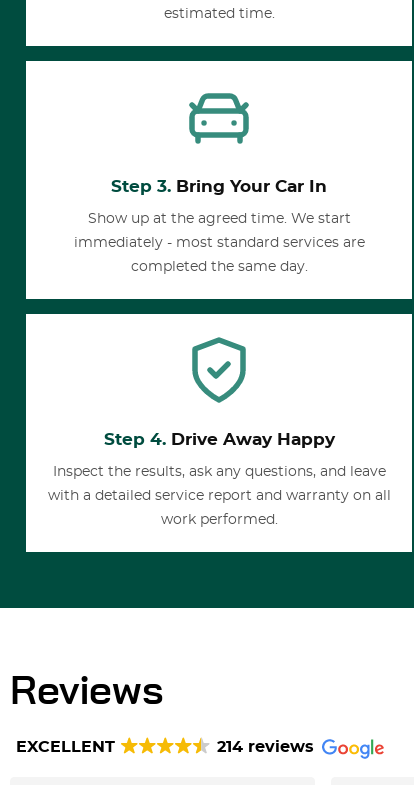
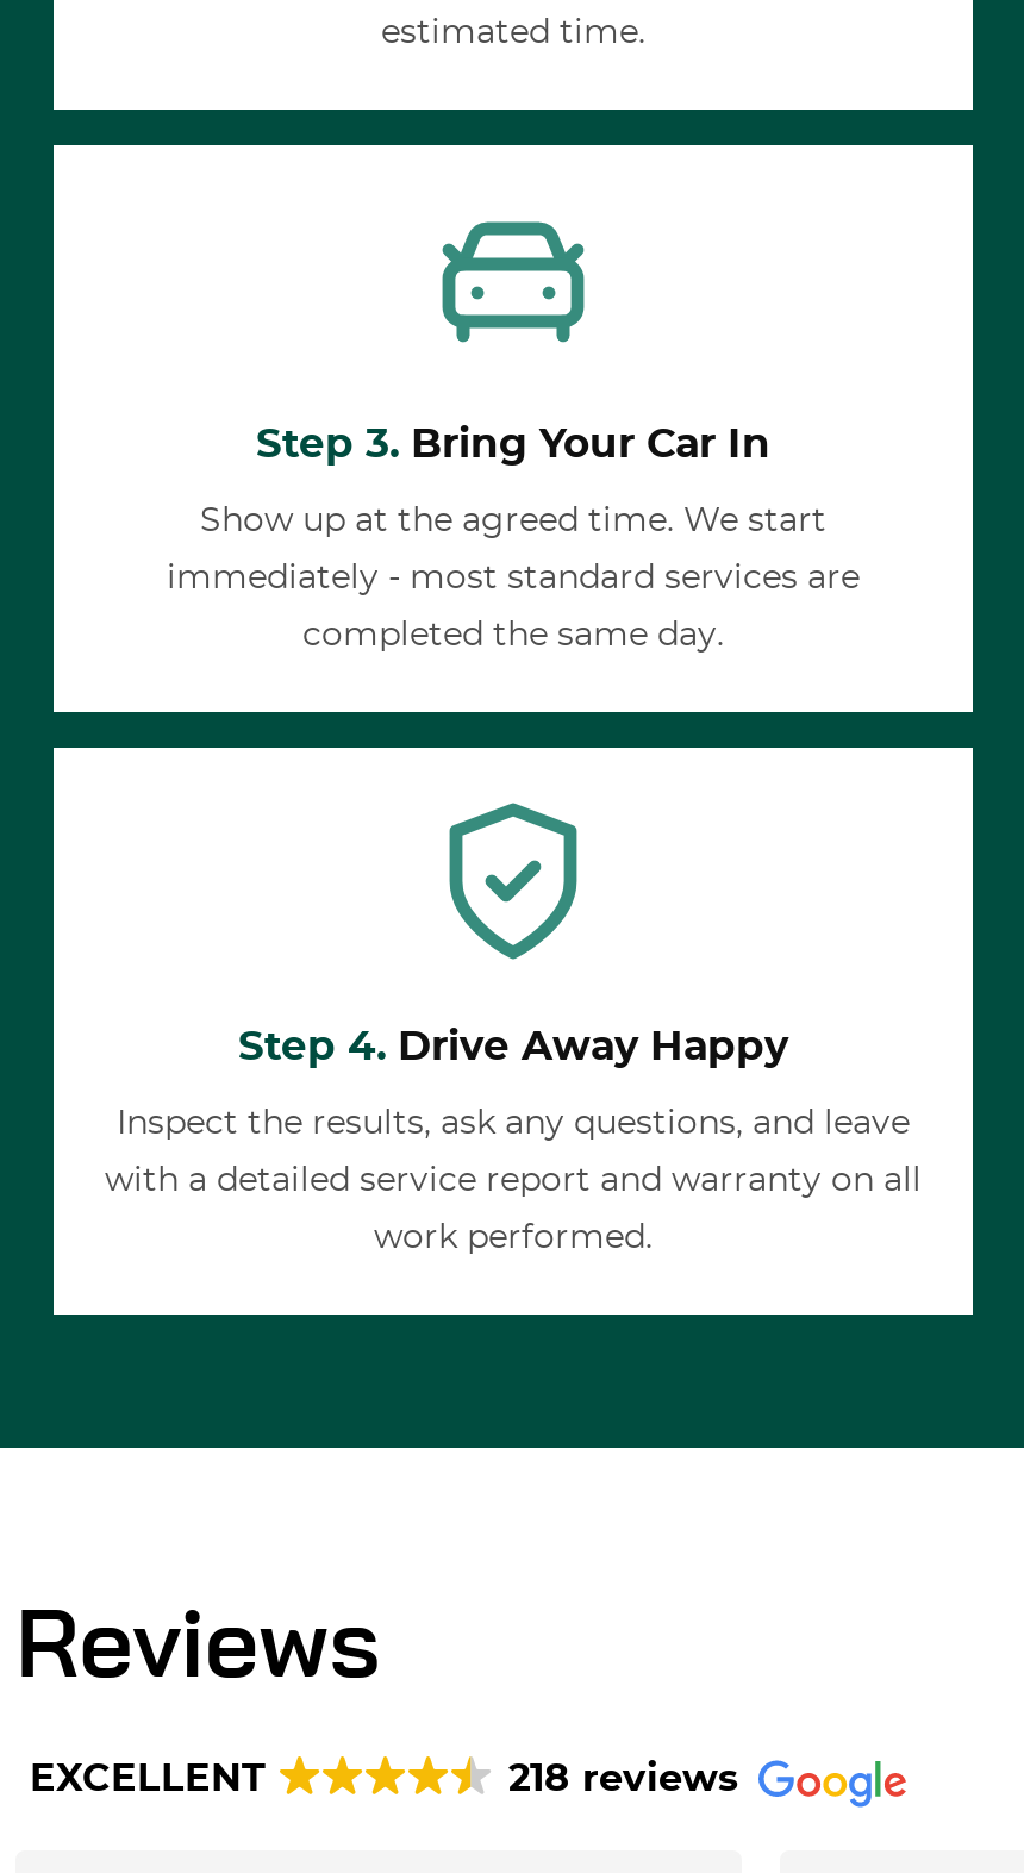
- 214 reviews
+ 218 reviews
